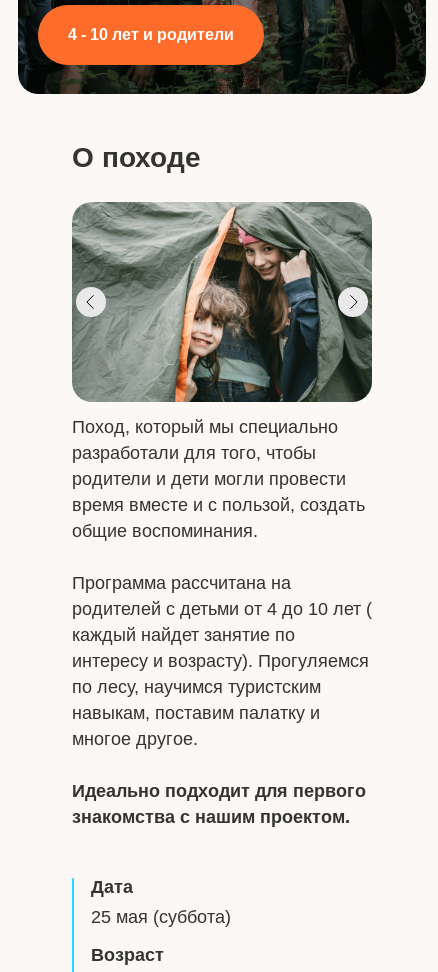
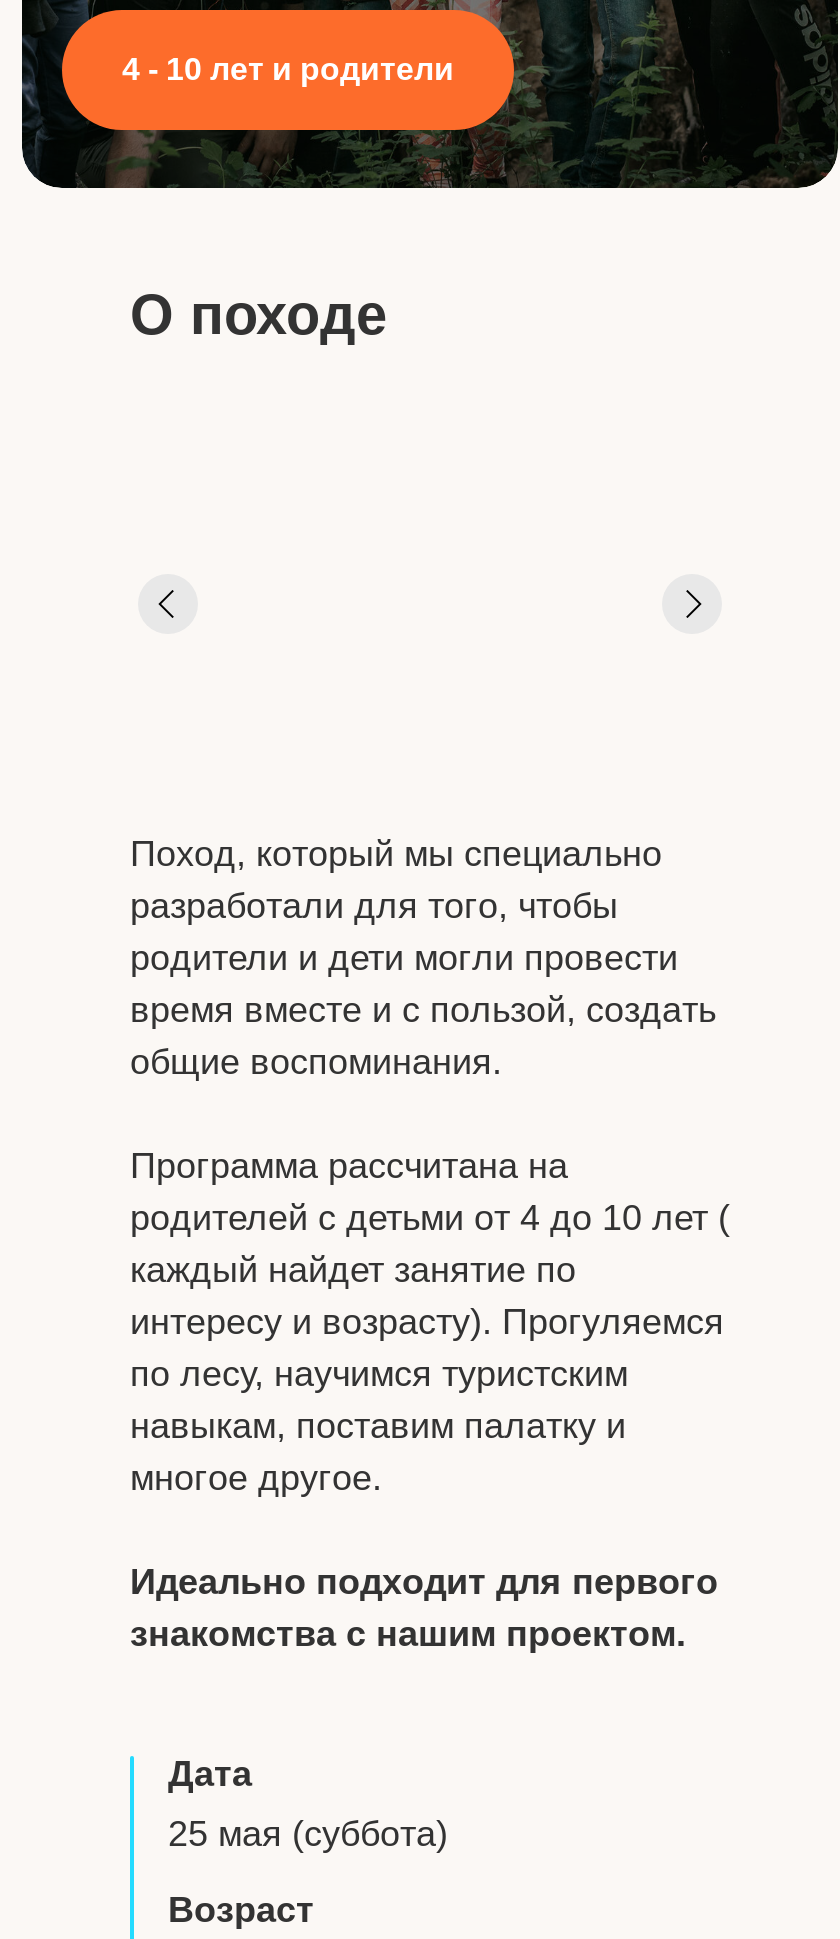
- [image]
